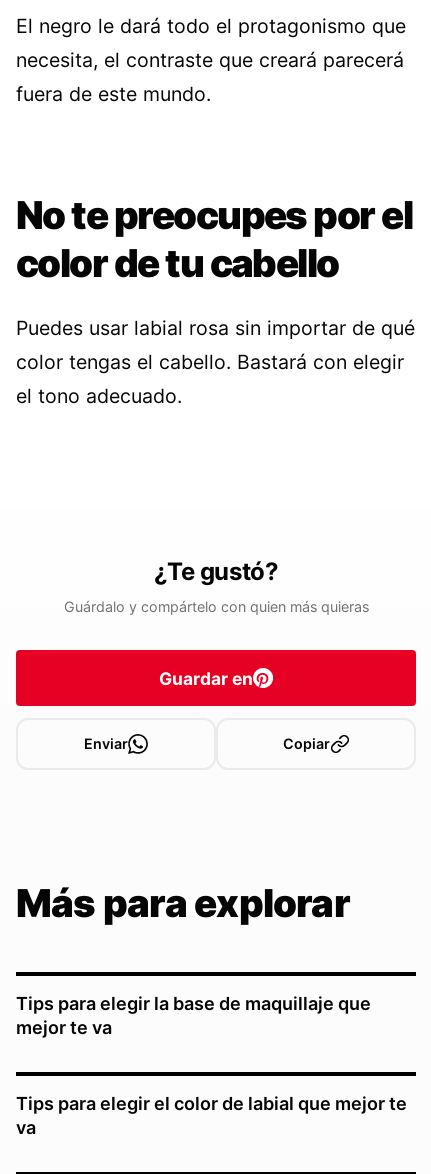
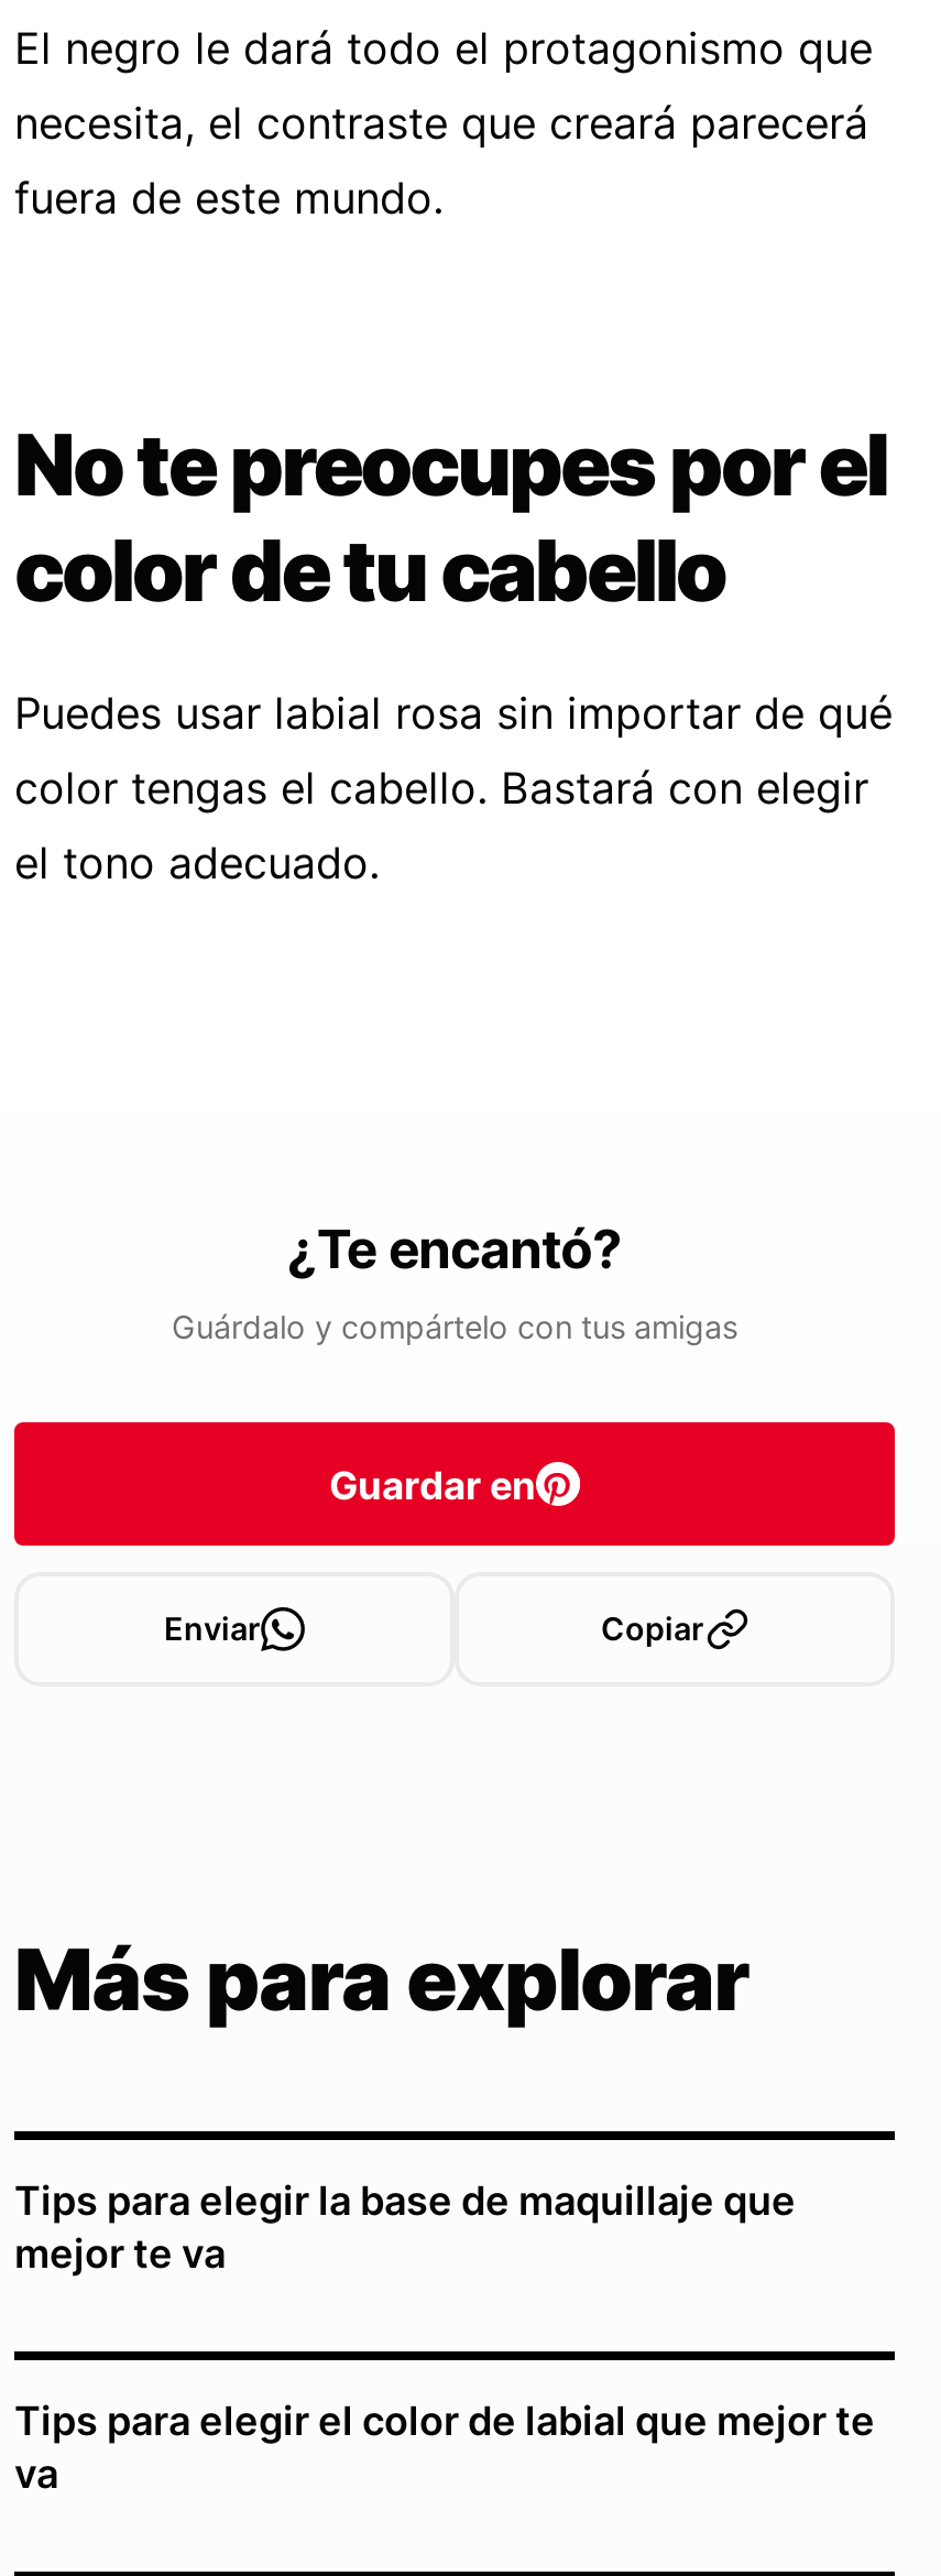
- ¿Te gustó?
- Guárdalo y compártelo con quien más quieras
+ ¿Te encantó?
+ Guárdalo y compártelo con tus amigas
